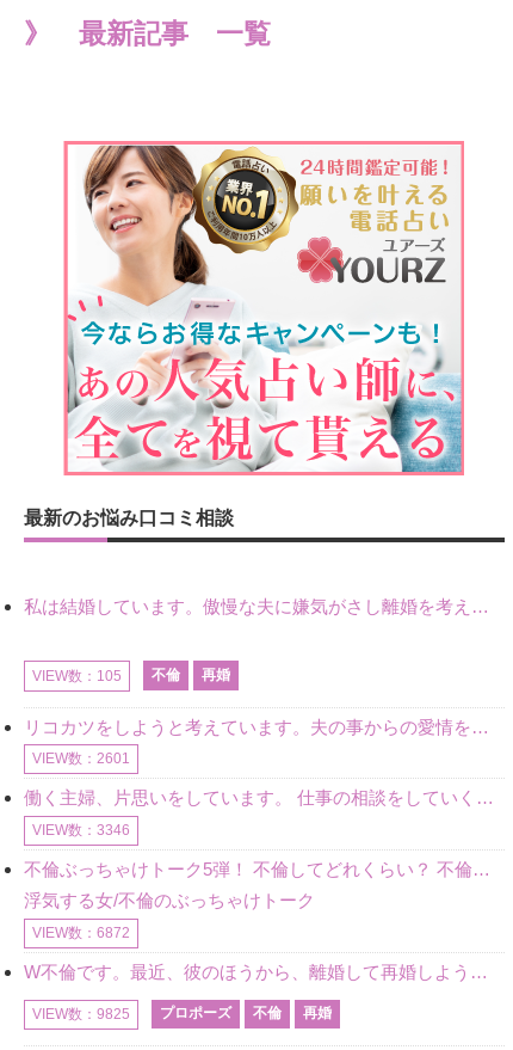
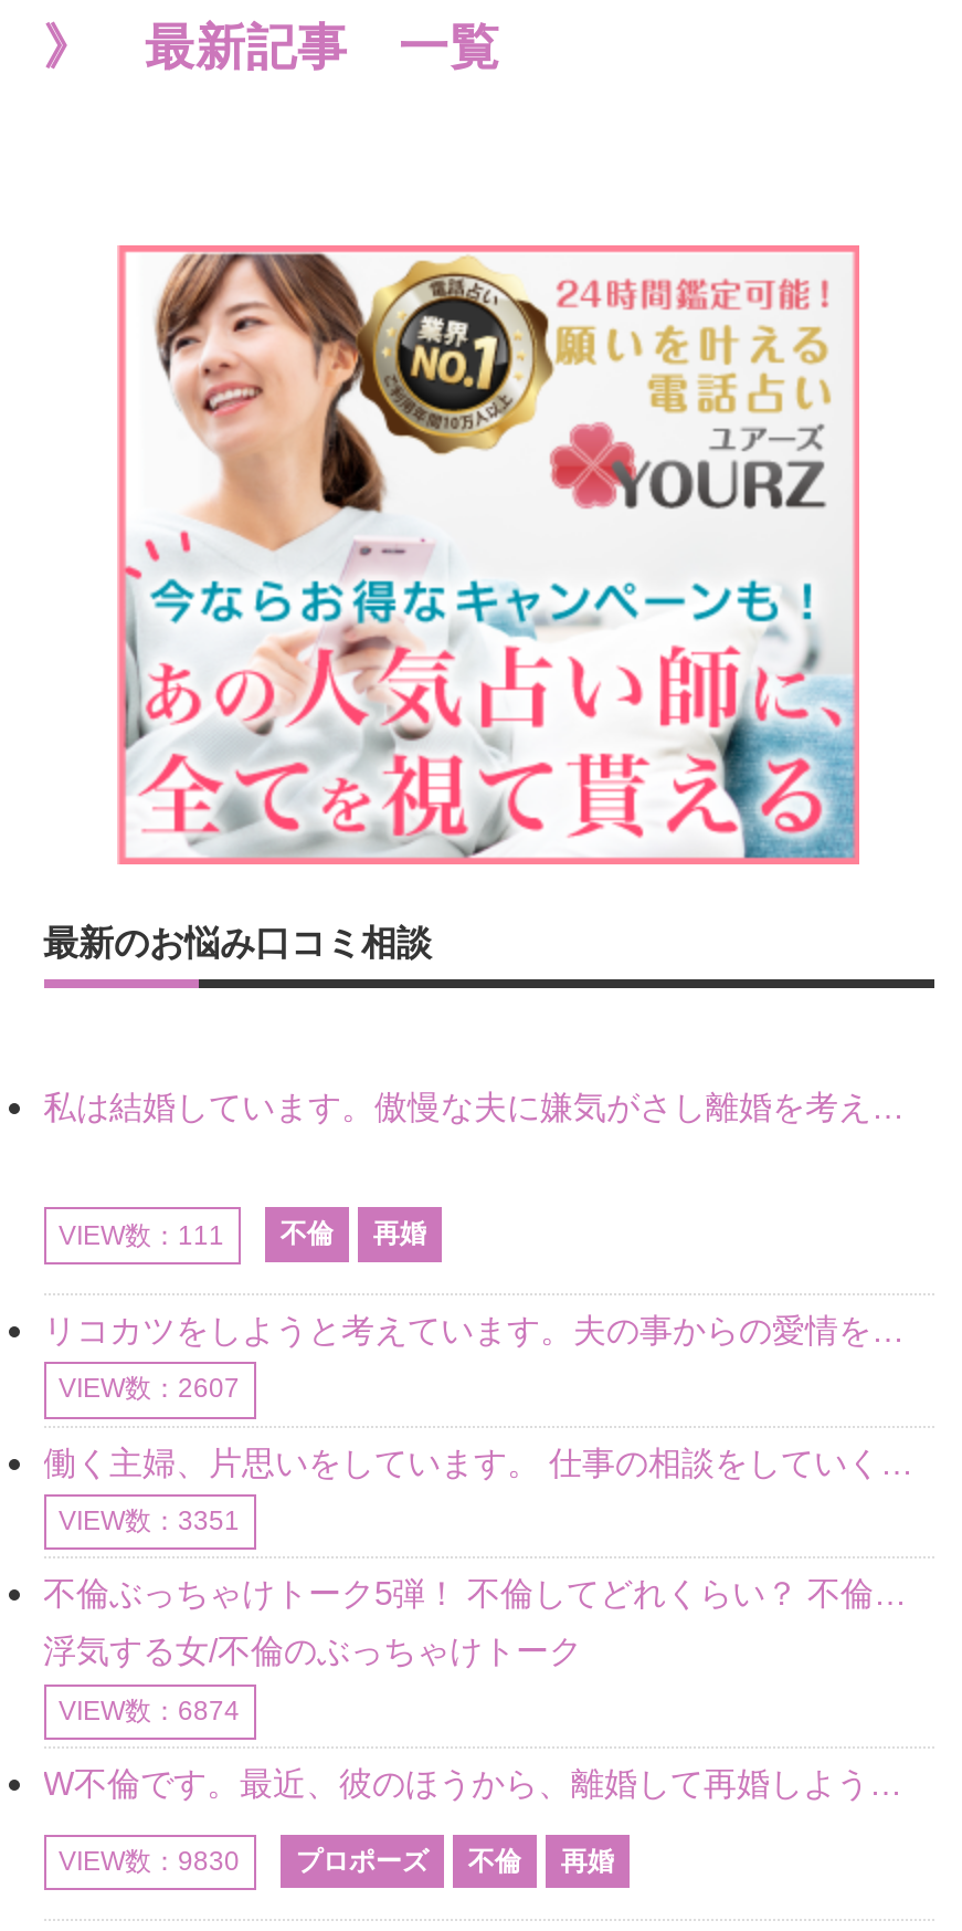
- VIEW数：105 不倫 再婚
+ VIEW数：111 不倫 再婚

- VIEW数：2601
+ VIEW数：2607

- VIEW数：3346
+ VIEW数：3351

- VIEW数：6872
+ VIEW数：6874

- VIEW数：9825 プロポーズ 不倫 再婚
+ VIEW数：9830 プロポーズ 不倫 再婚
